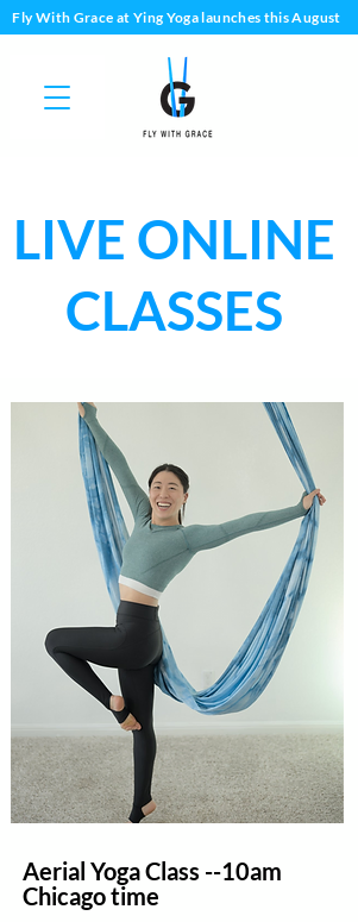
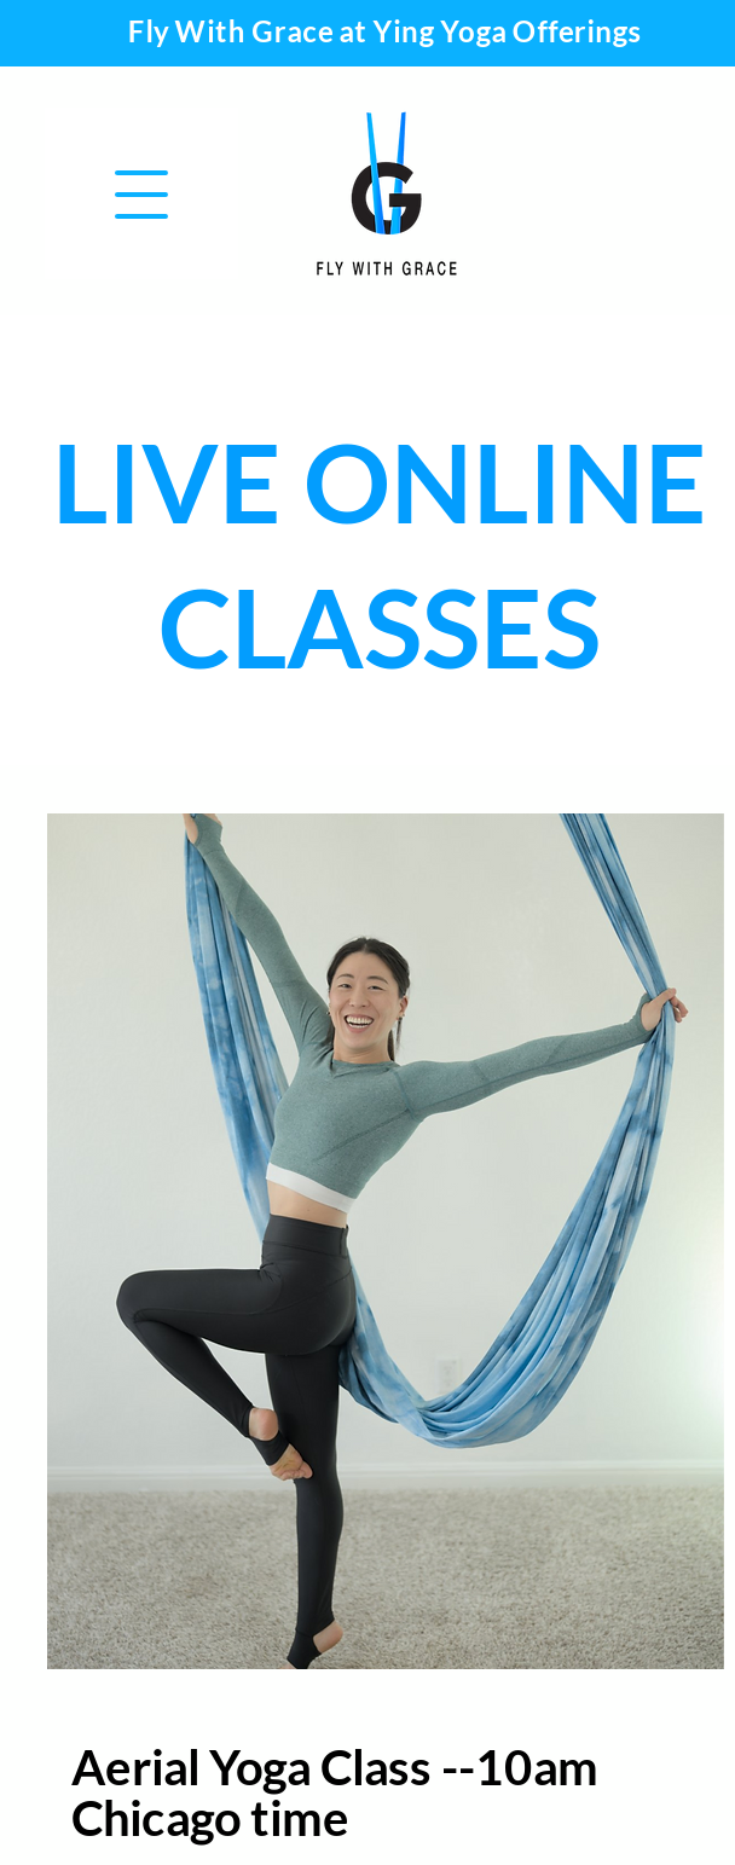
- Fly With Grace at Ying Yoga launches this August
+ Fly With Grace at Ying Yoga Offerings
